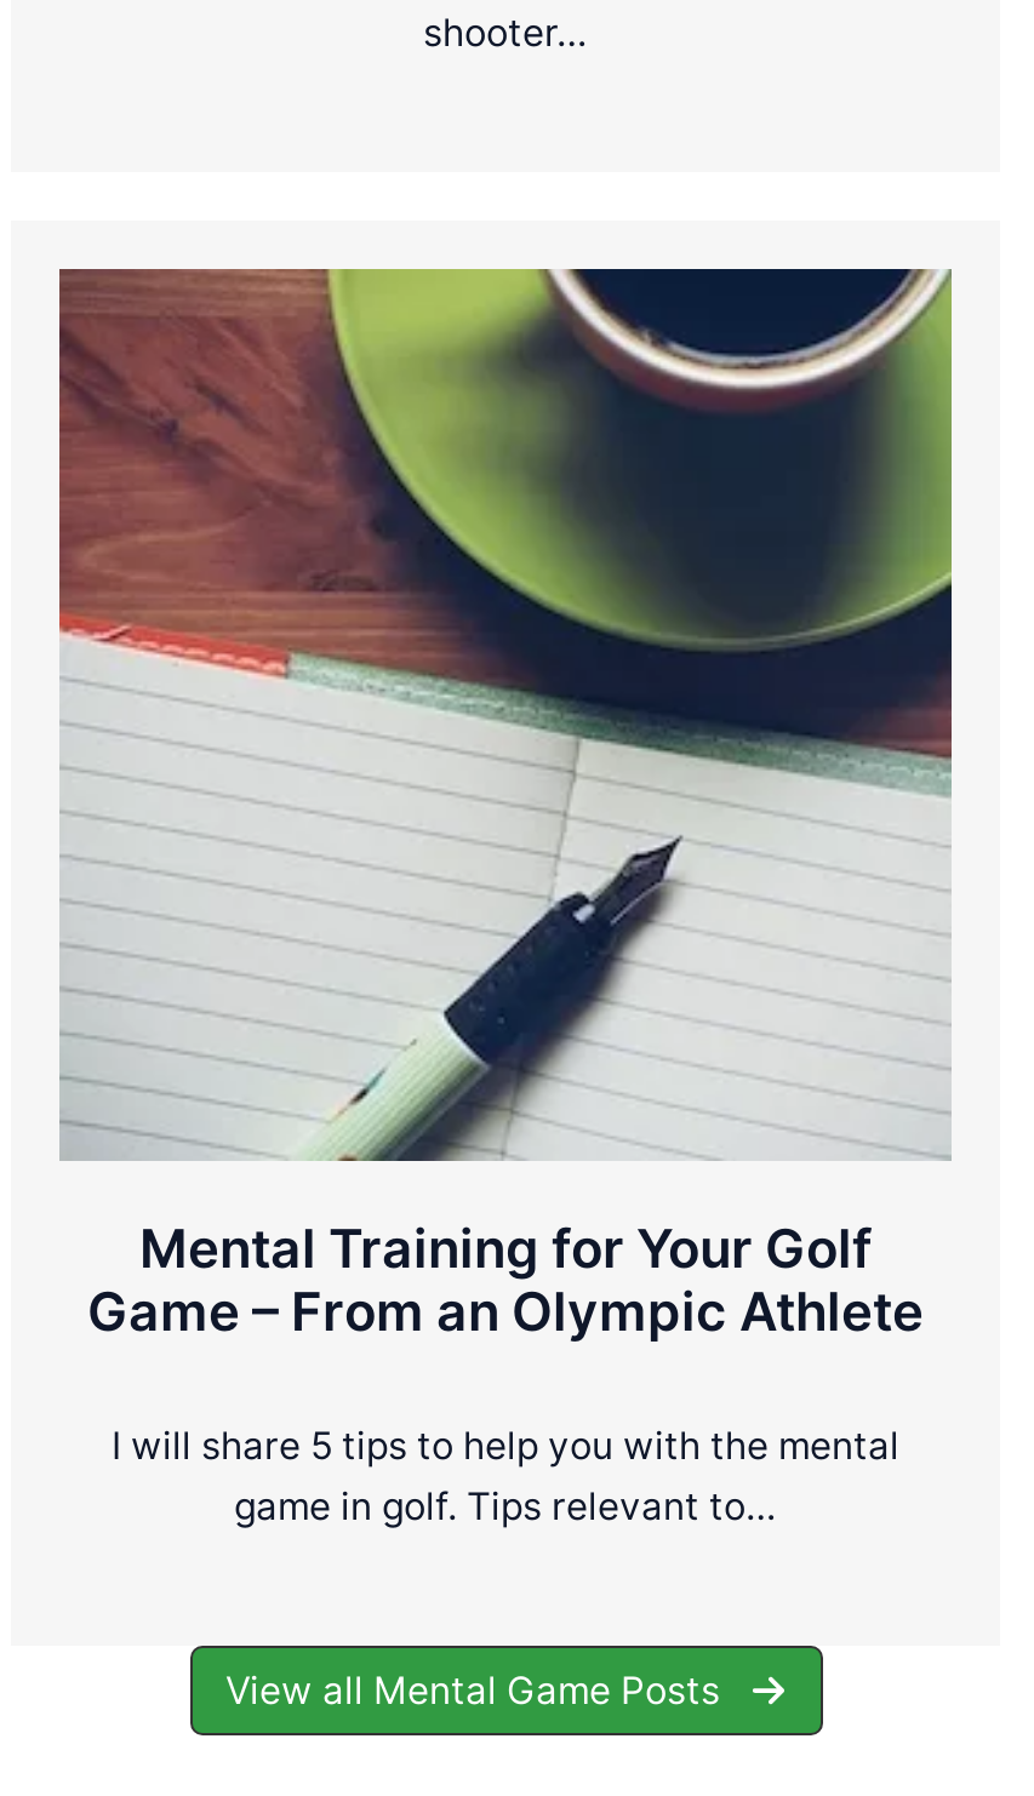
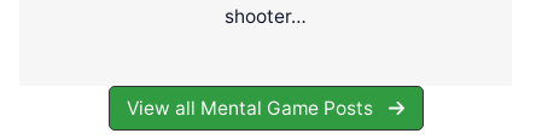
- [image]
- Mental Training for Your Golf
- Game – From an Olympic Athlete
- I will share 5 tips to help you with the mental
- game in golf. Tips relevant to…
